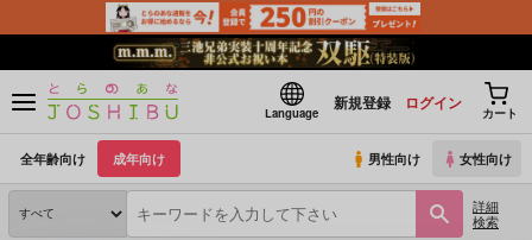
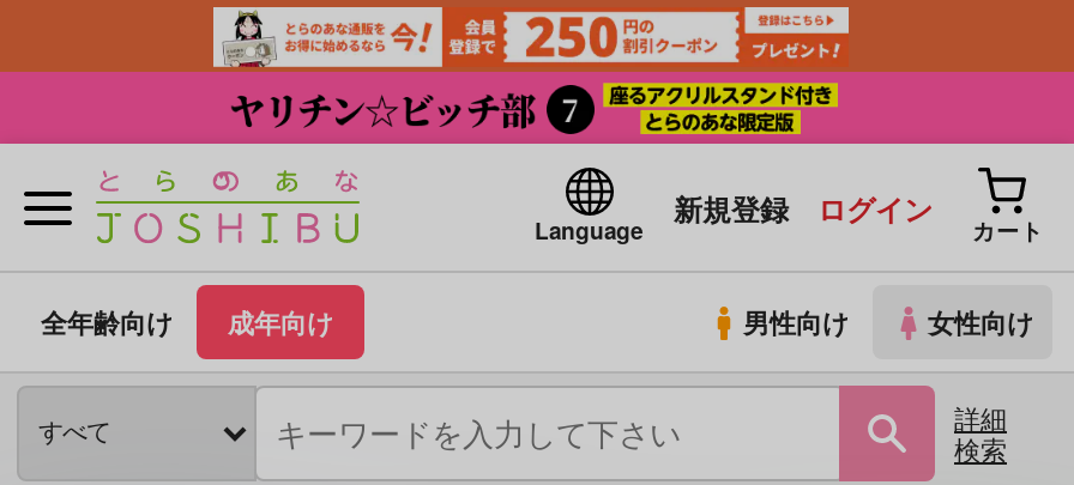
- [image]
+ [image]
